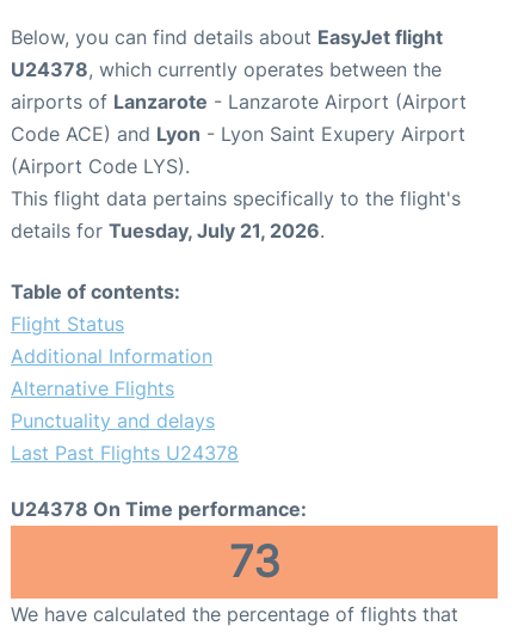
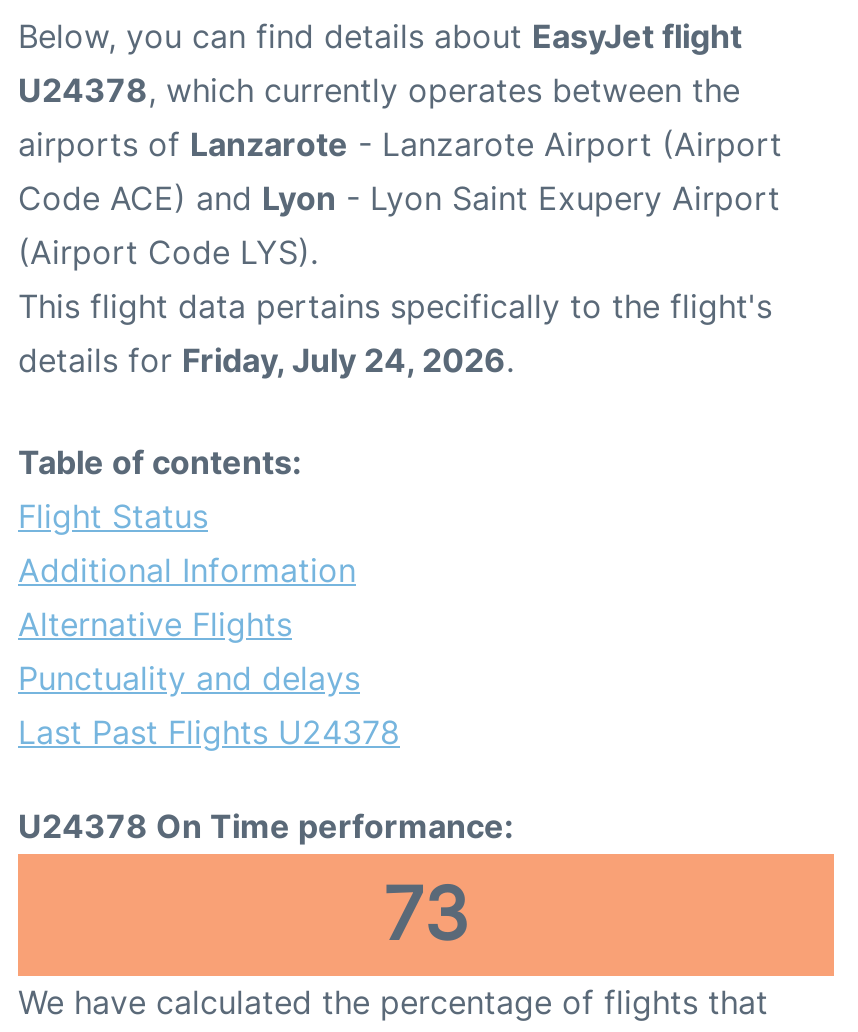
- details for Tuesday, July 21, 2026.
+ details for Friday, July 24, 2026.
